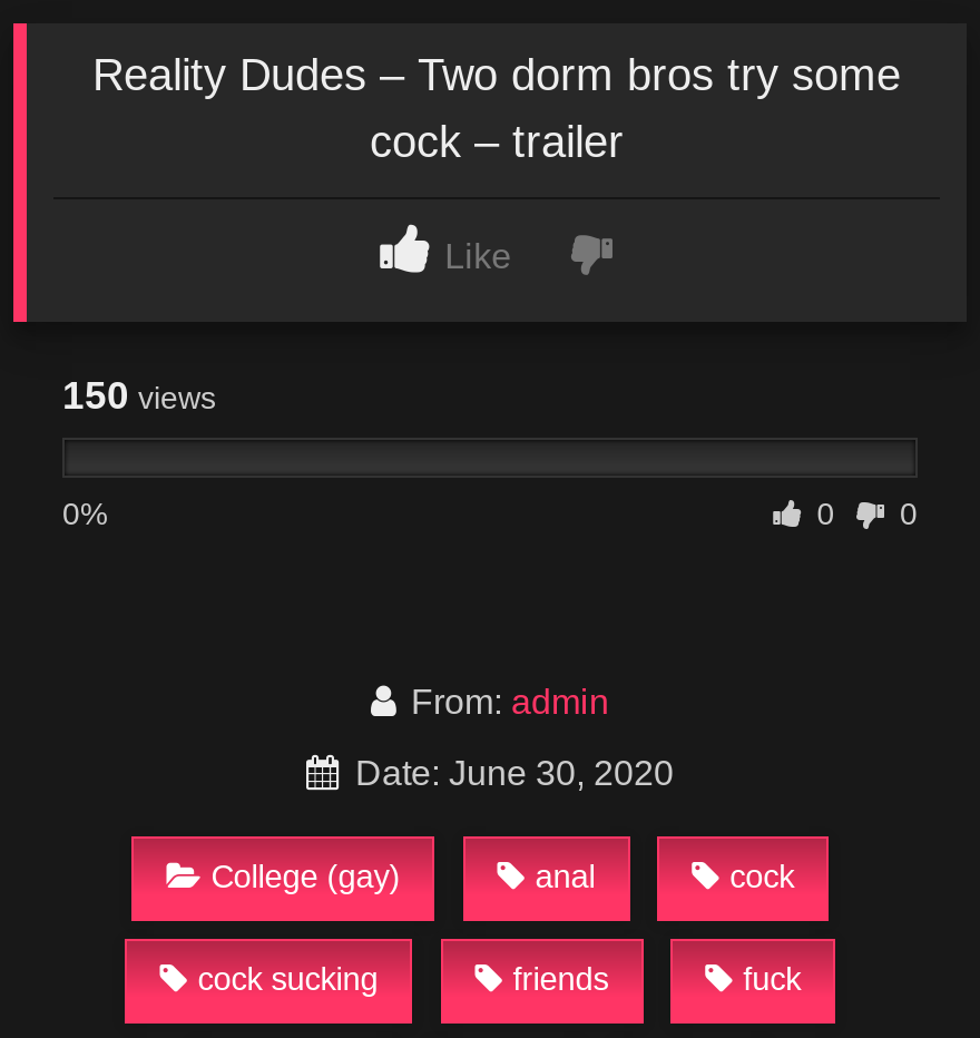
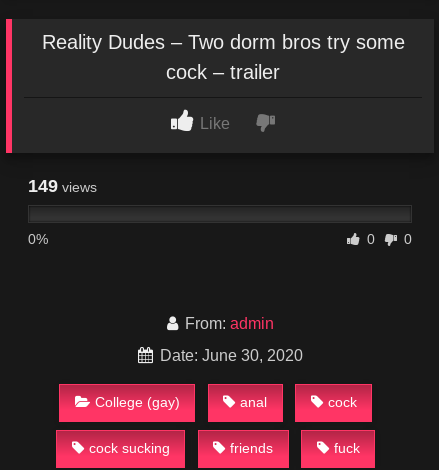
- 150 views
+ 149 views
